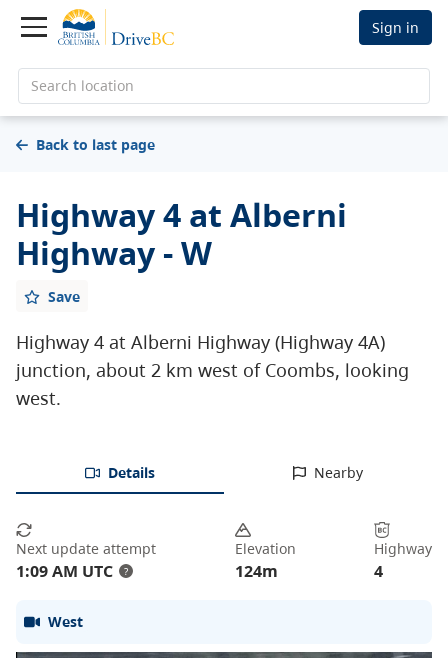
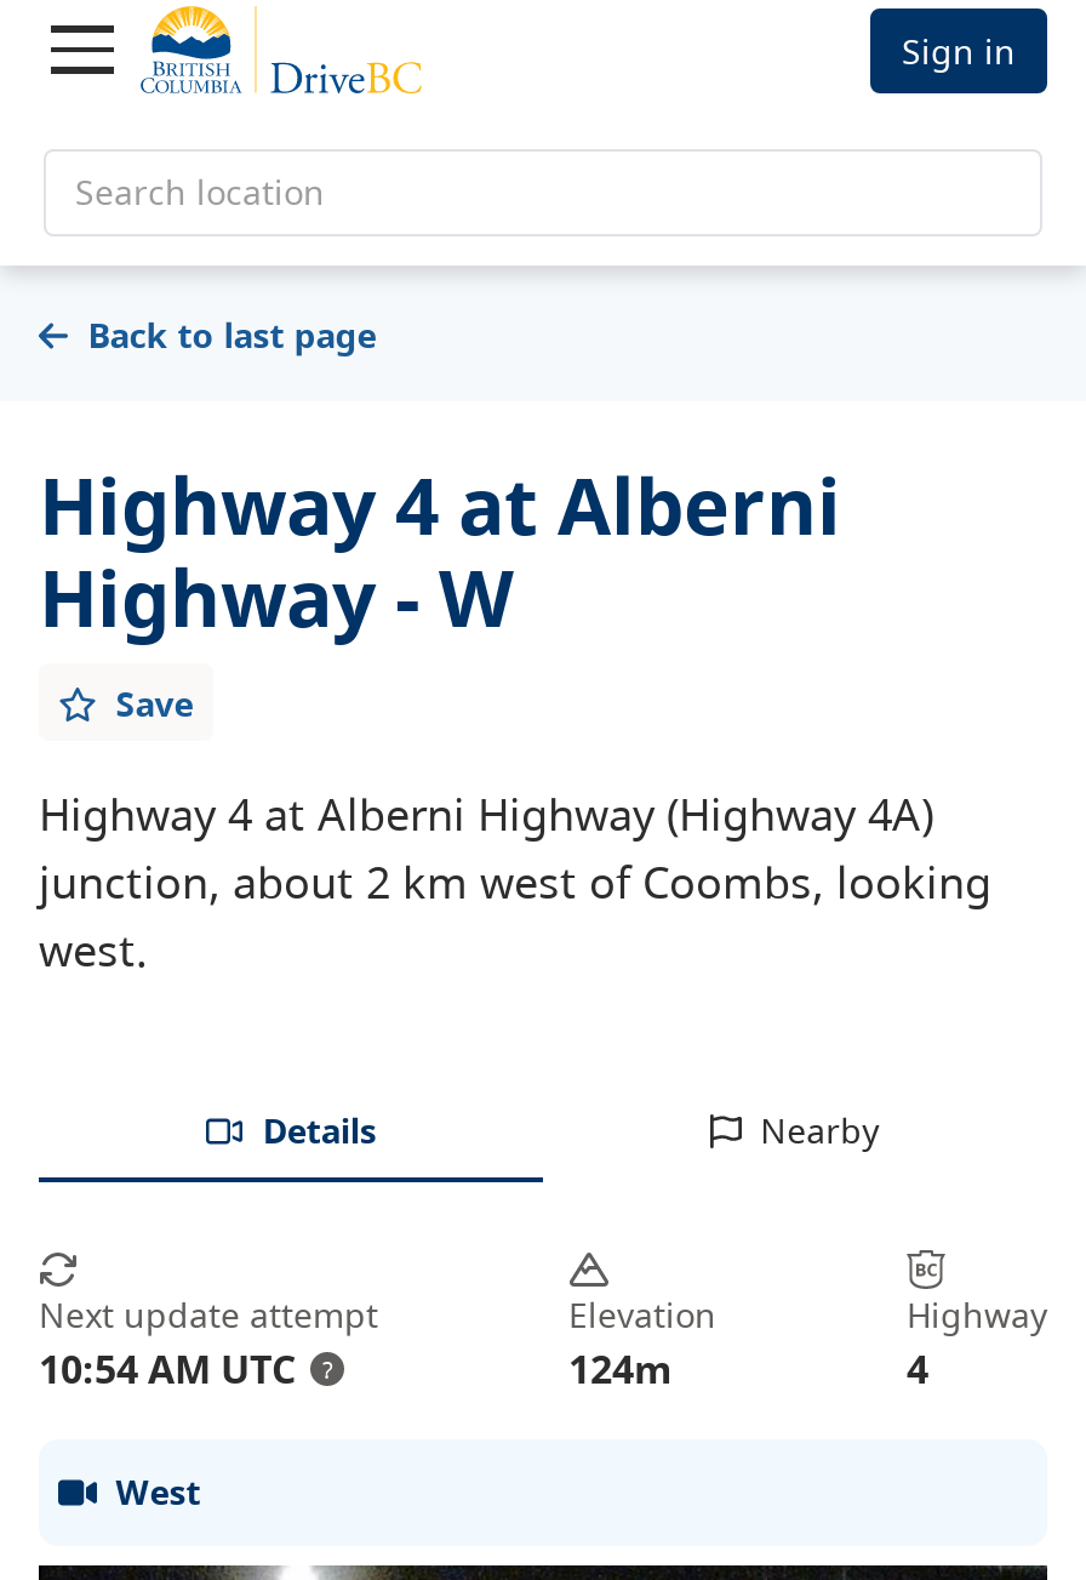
- 1:09 AM UTC
+ 10:54 AM UTC
